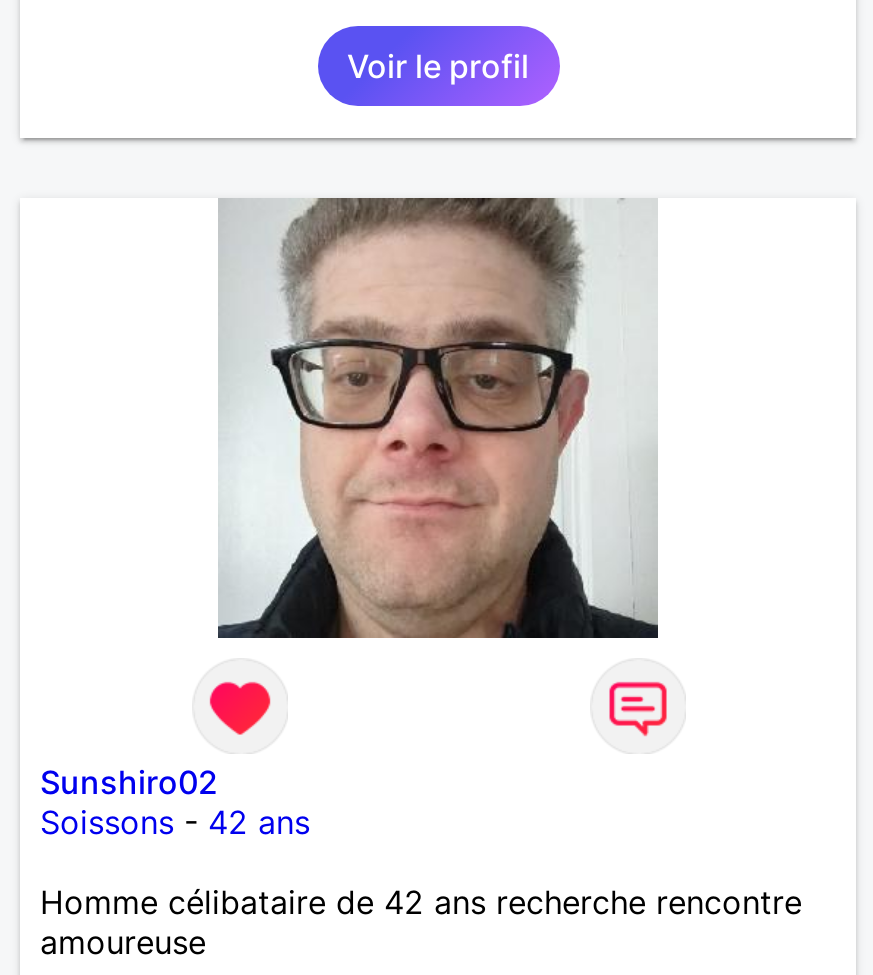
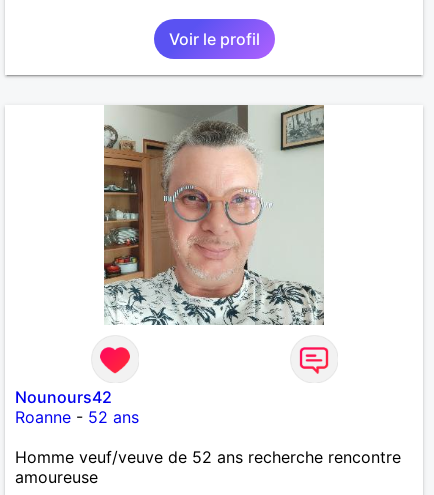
- [image]
+ [image]

- Sunshiro02
- Soissons - 42 ans
+ Nounours42
+ Roanne - 52 ans

- Homme célibataire de 42 ans recherche rencontre
+ Homme veuf/veuve de 52 ans recherche rencontre
